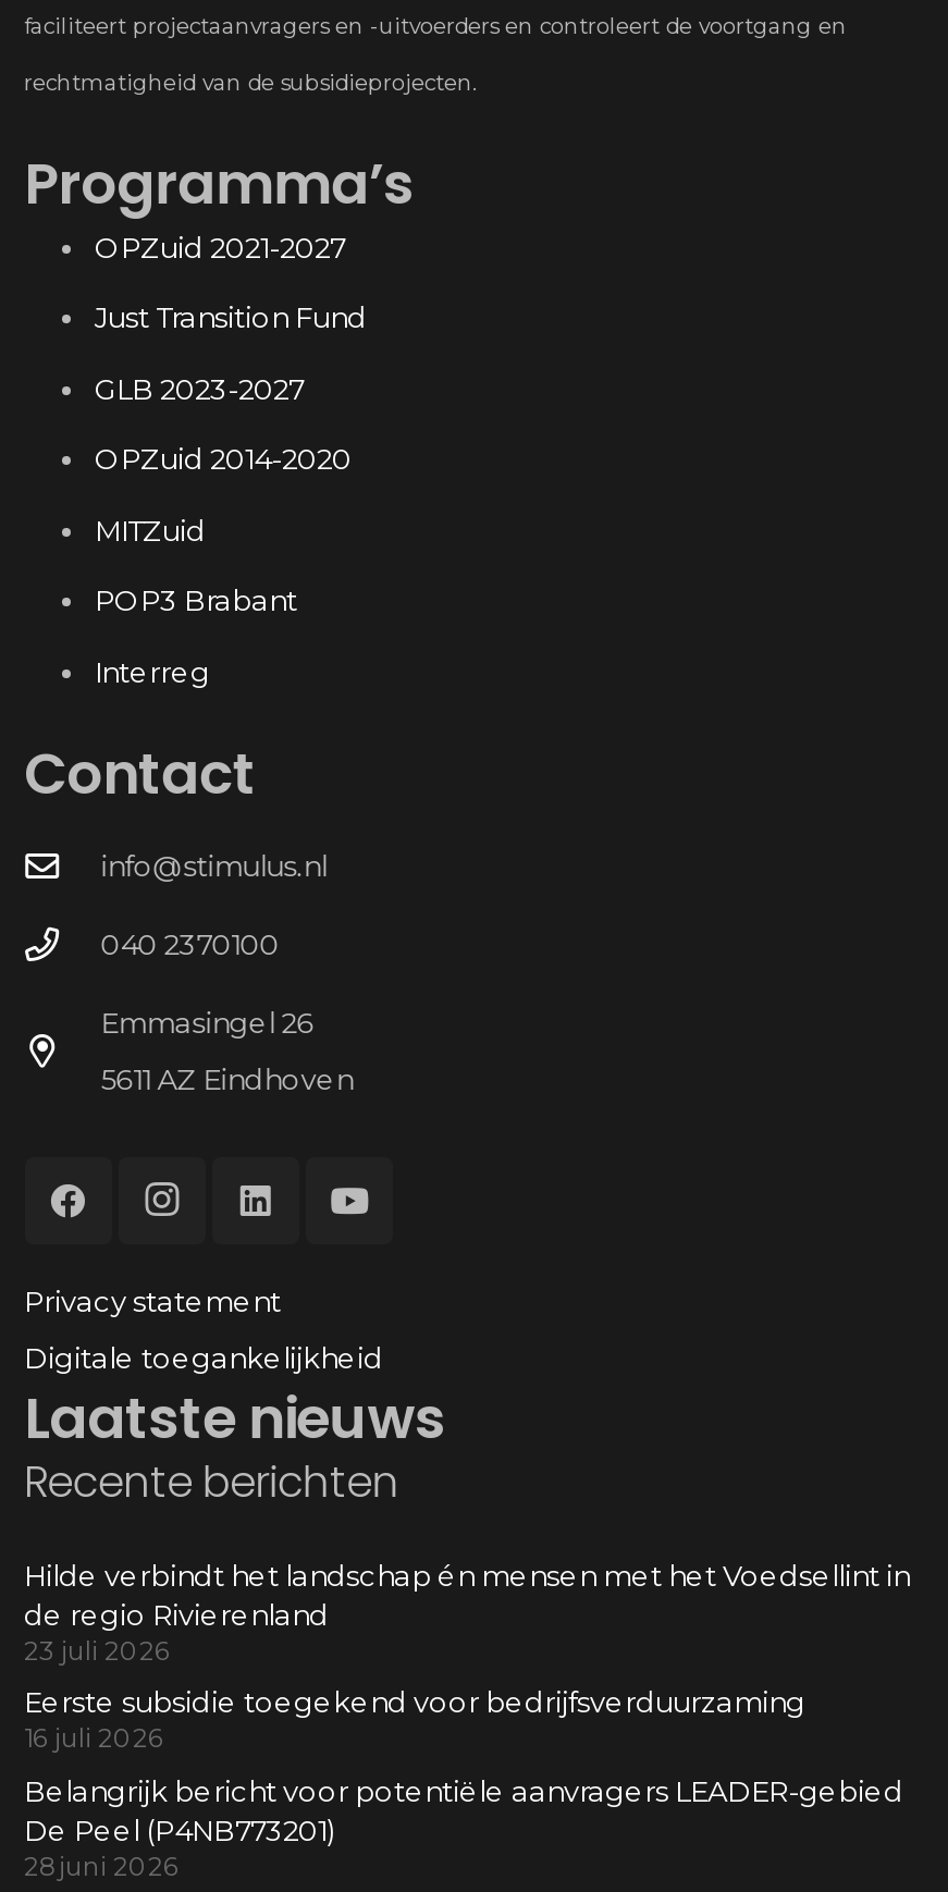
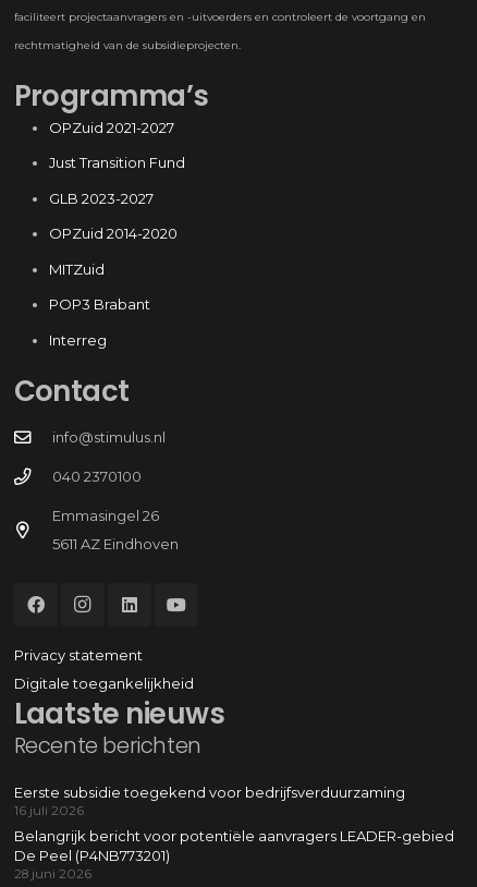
- Hilde verbindt het landschap én mensen met het Voedsellint in
- de regio Rivierenland
- 23 juli 2026
